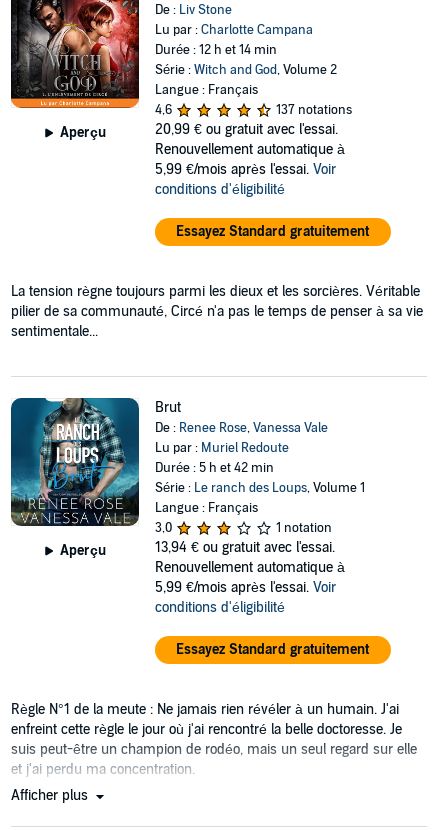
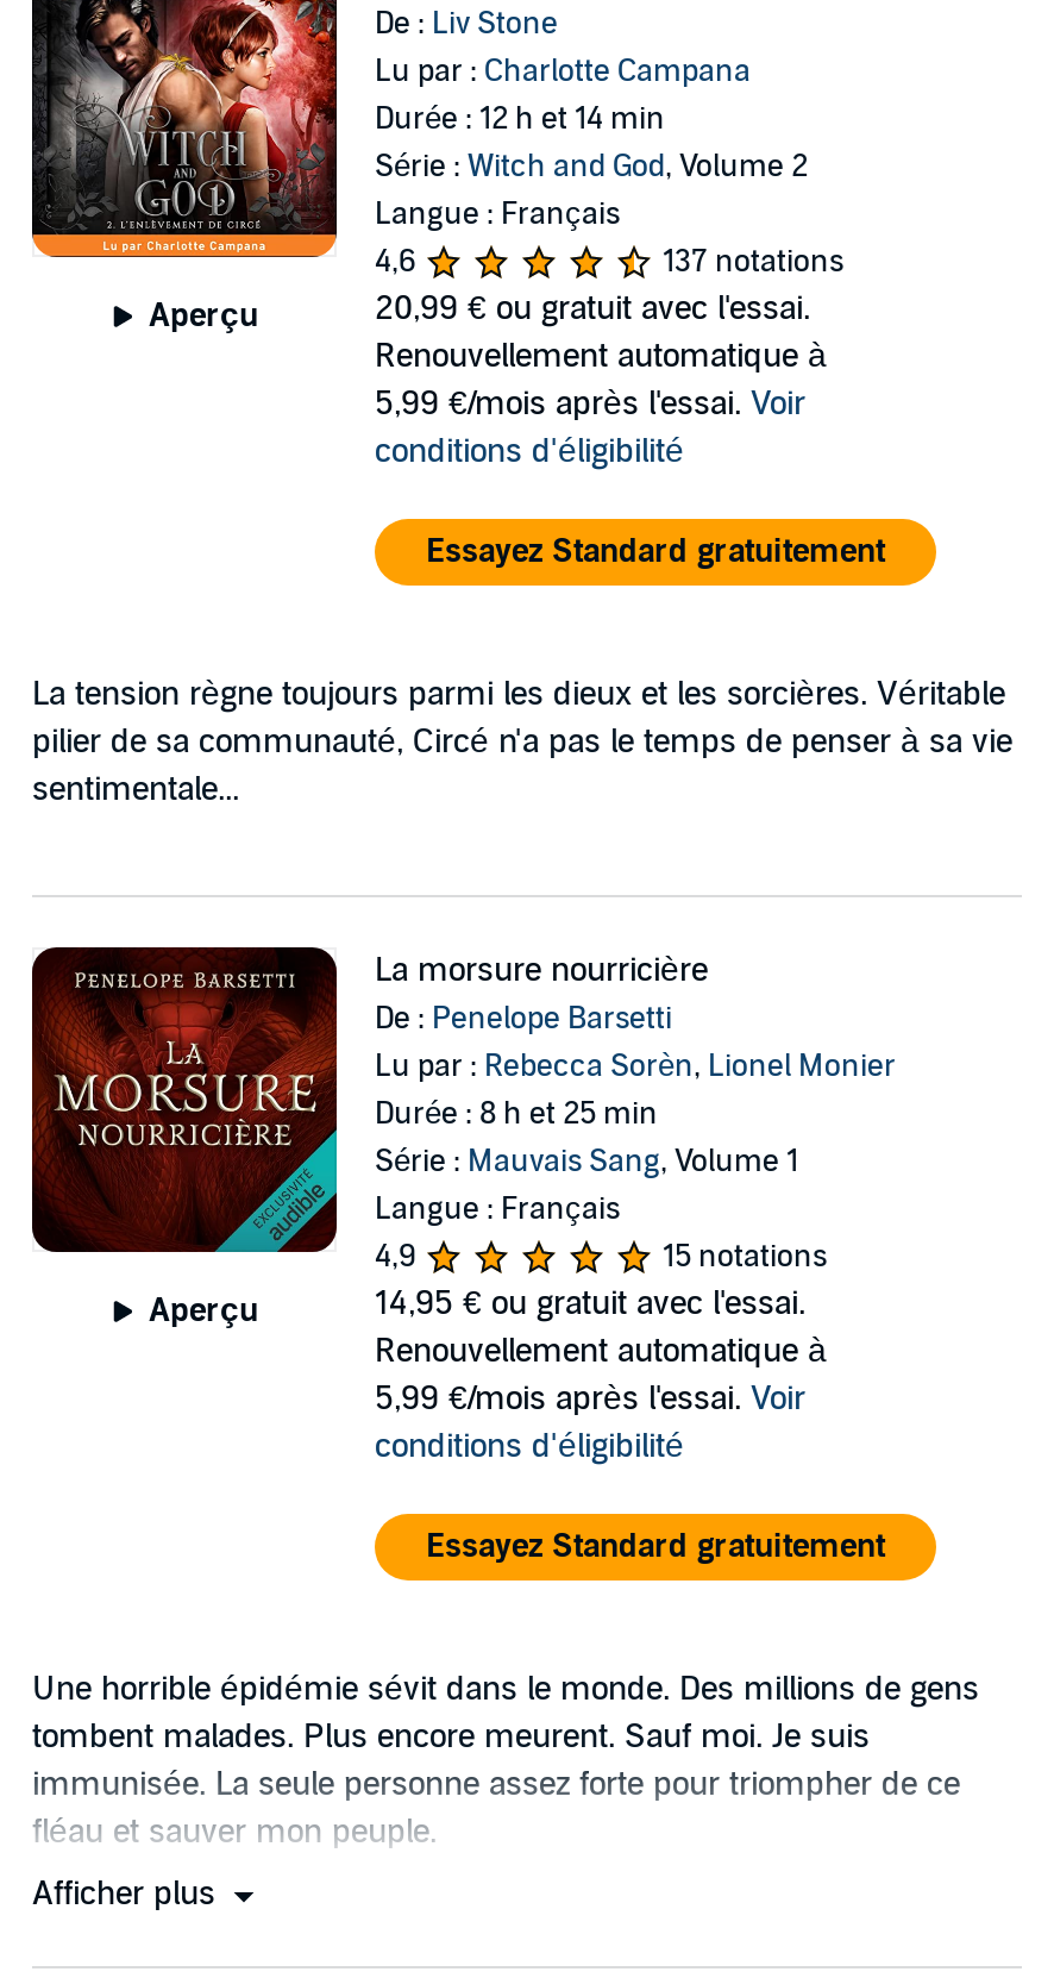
- [image]
- Brut
- De : Renee Rose, Vanessa Vale
- Lu par : Muriel Redoute
- Durée : 5 h et 42 min
- Série : Le ranch des Loups, Volume 1
+ [image]
+ La morsure nourricière
+ De : Penelope Barsetti
+ Lu par : Rebecca Sorèn, Lionel Monier
+ Durée : 8 h et 25 min
+ Série : Mauvais Sang, Volume 1

- 3,0
- 1 notation
- 13,94 €ou gratuit avec l'essai.
+ 4,9
+ 15 notations
+ 14,95 €ou gratuit avec l'essai.

- Règle N°1 de la meute : Ne jamais rien révéler à un humain. J'ai
- enfreint cette règle le jour où j'ai rencontré la belle doctoresse. Je
- suis peut-être un champion de rodéo, mais un seul regard sur elle
- et j'ai perdu ma concentration.
+ Une horrible épidémie sévit dans le monde. Des millions de gens
+ tombent malades. Plus encore meurent. Sauf moi. Je suis
+ immunisée. La seule personne assez forte pour triompher de ce
+ fléau et sauver mon peuple.
